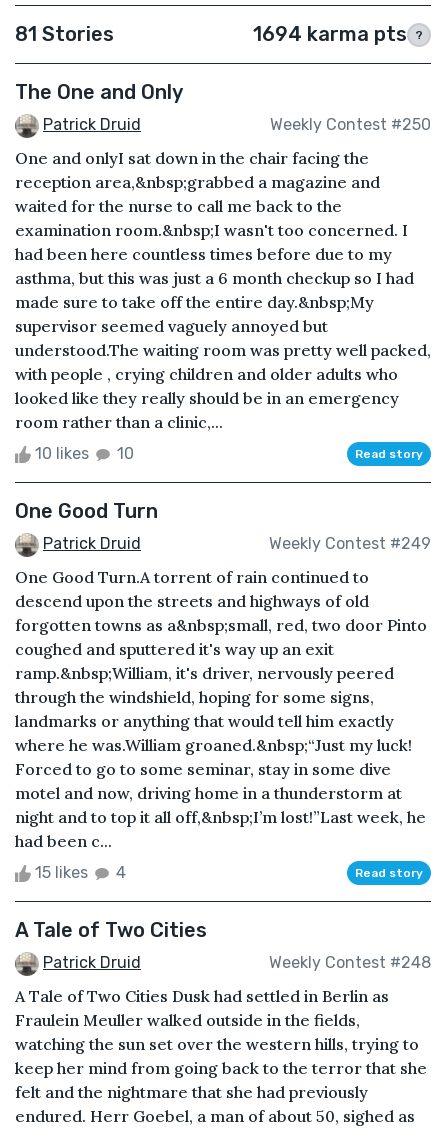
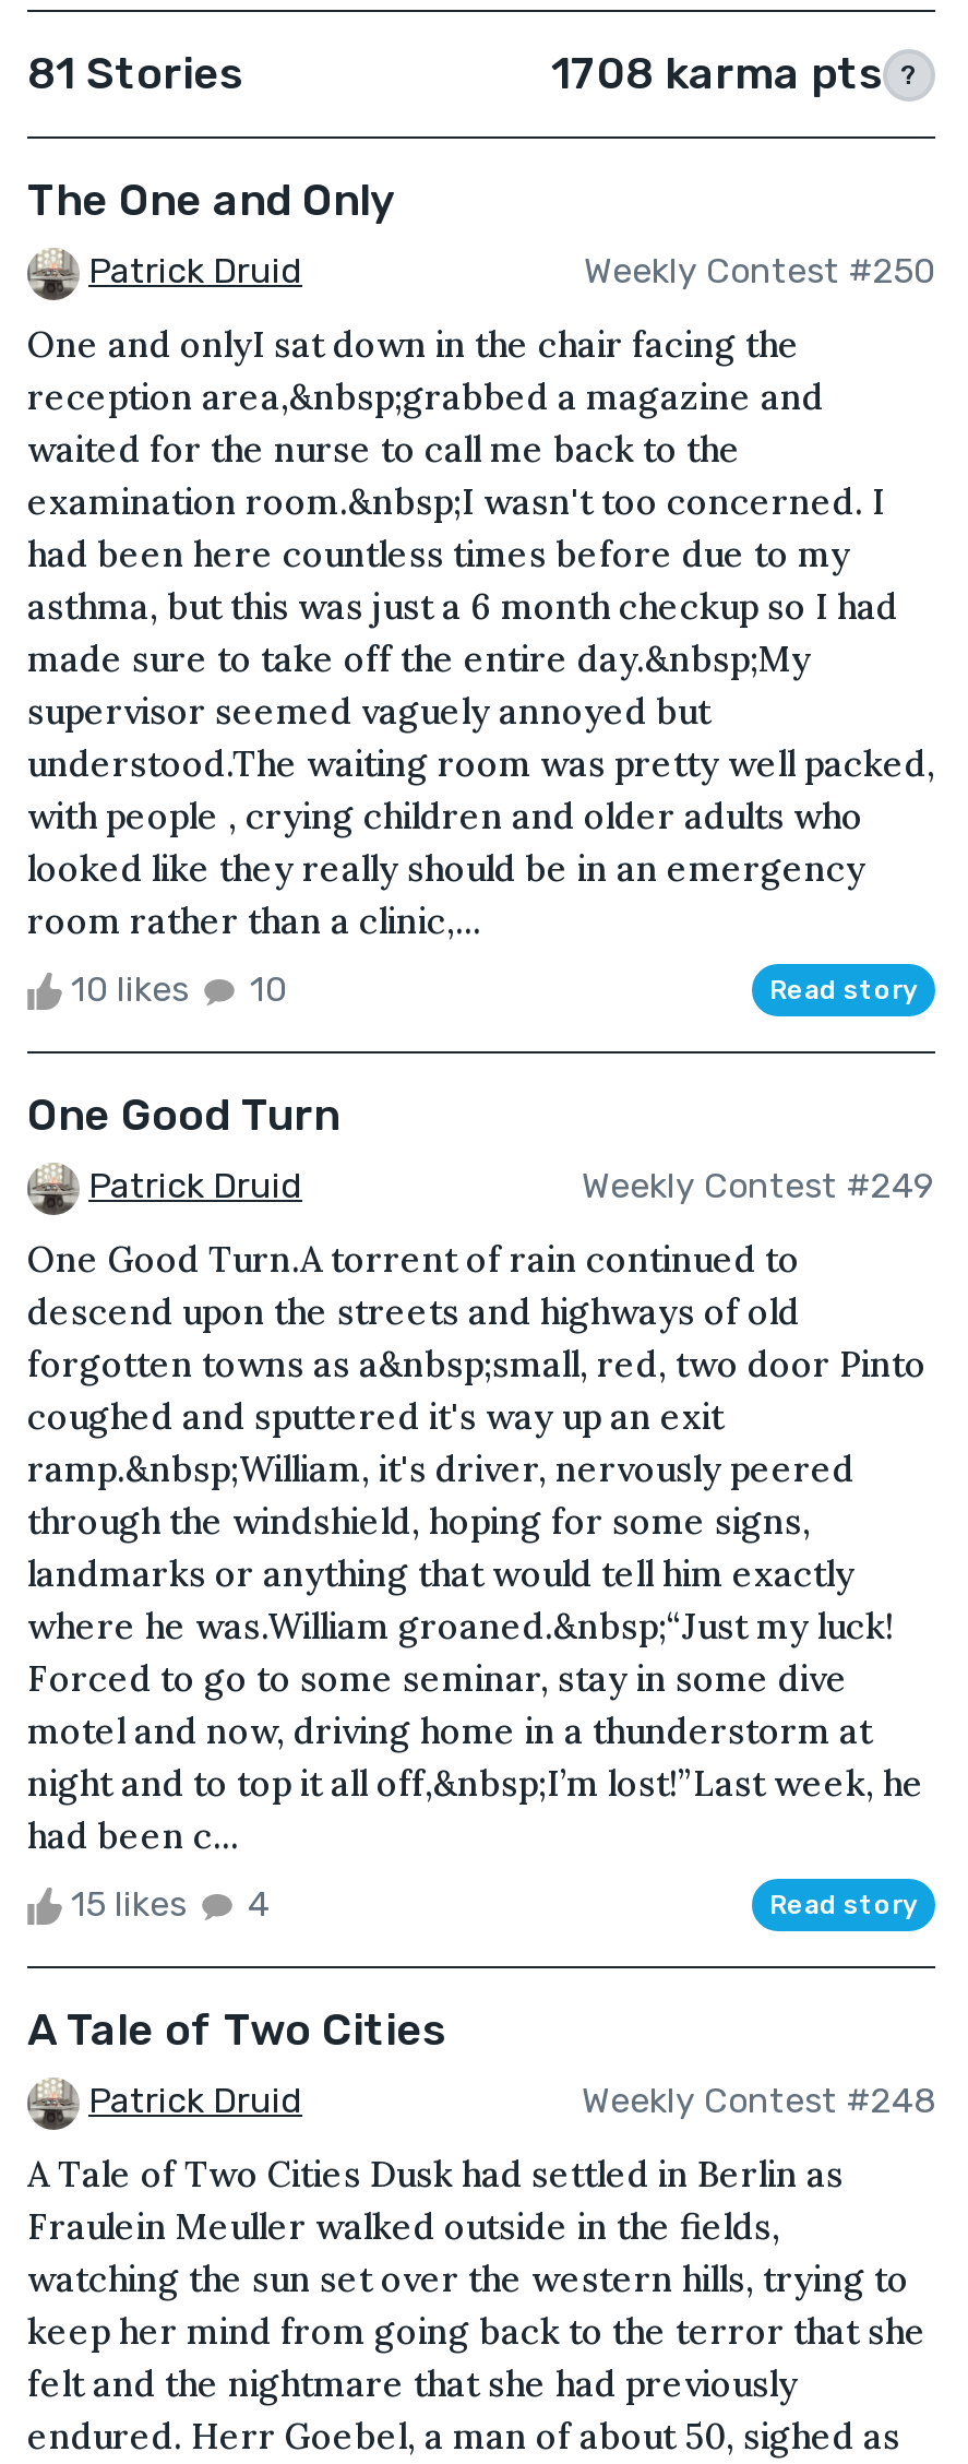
- 1694 karma pts ?
+ 1708 karma pts ?
